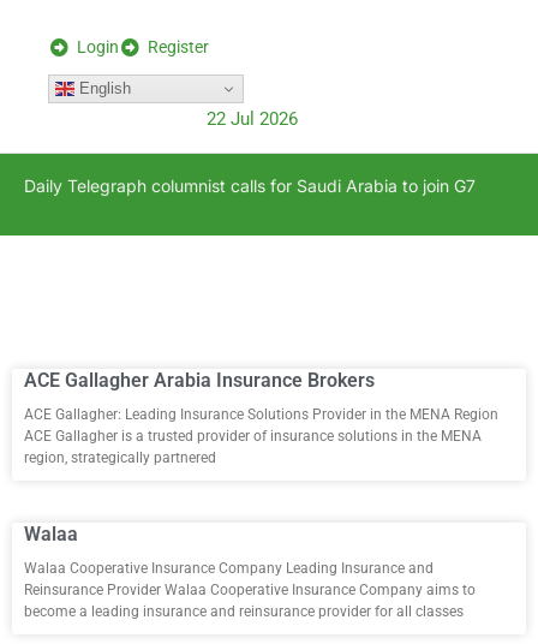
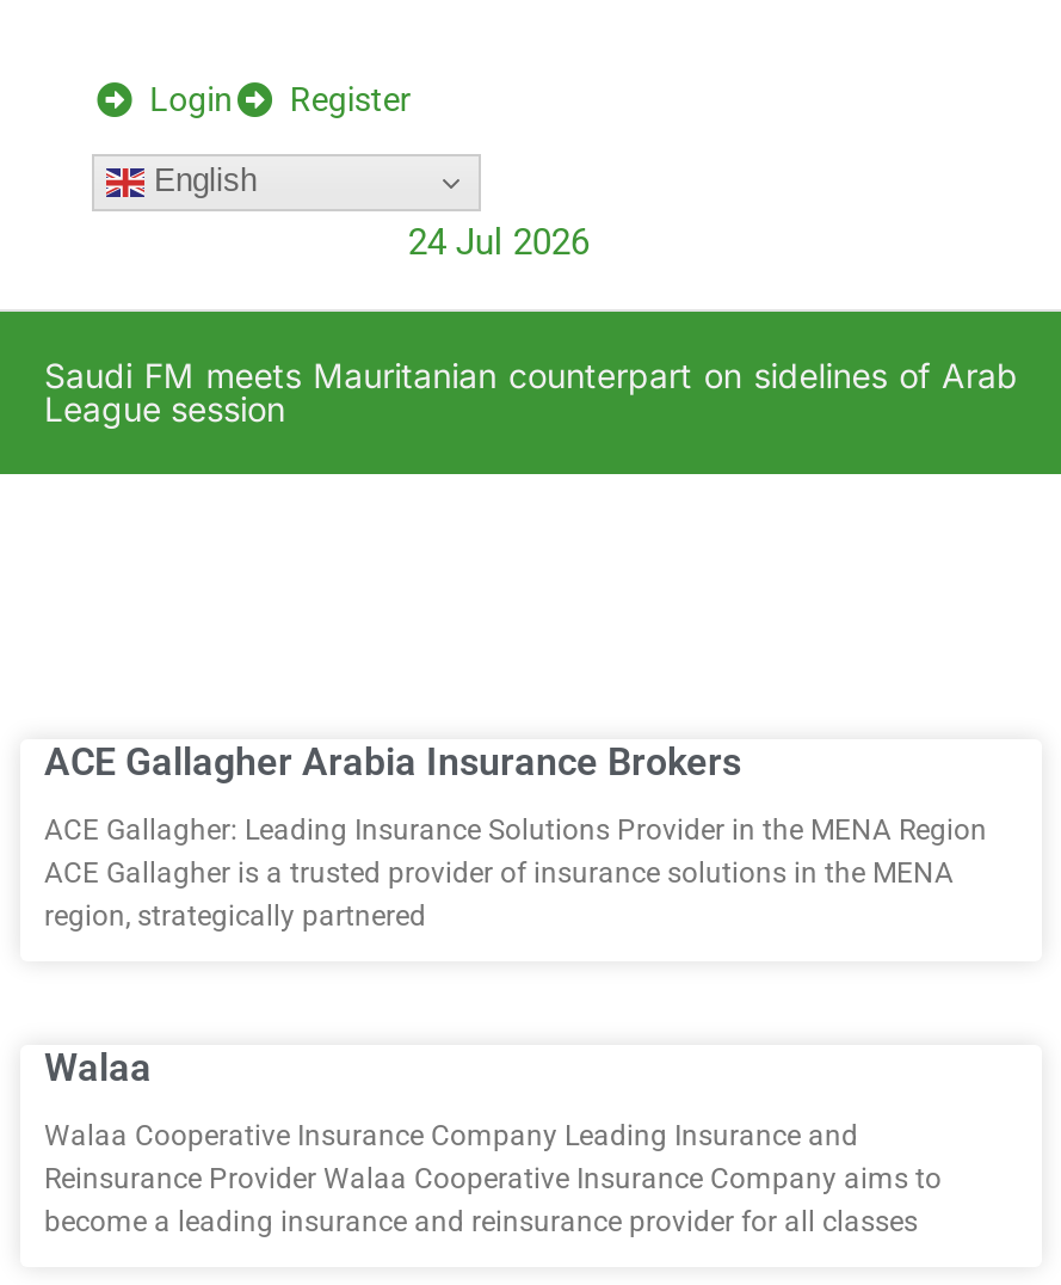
- 22 Jul 2026
+ 24 Jul 2026

- Daily Telegraph columnist calls for Saudi Arabia to join G7
+ Saudi FM meets Mauritanian counterpart on sidelines of Arab
+ League session
